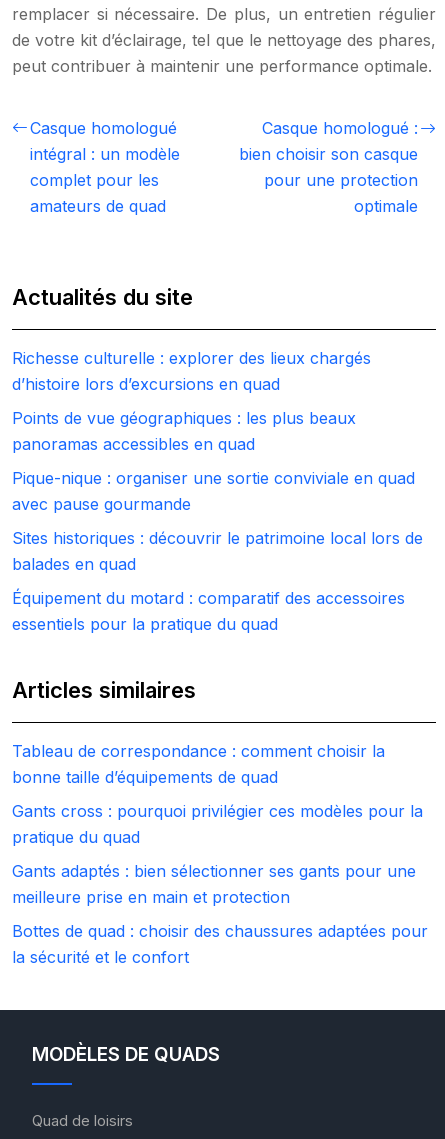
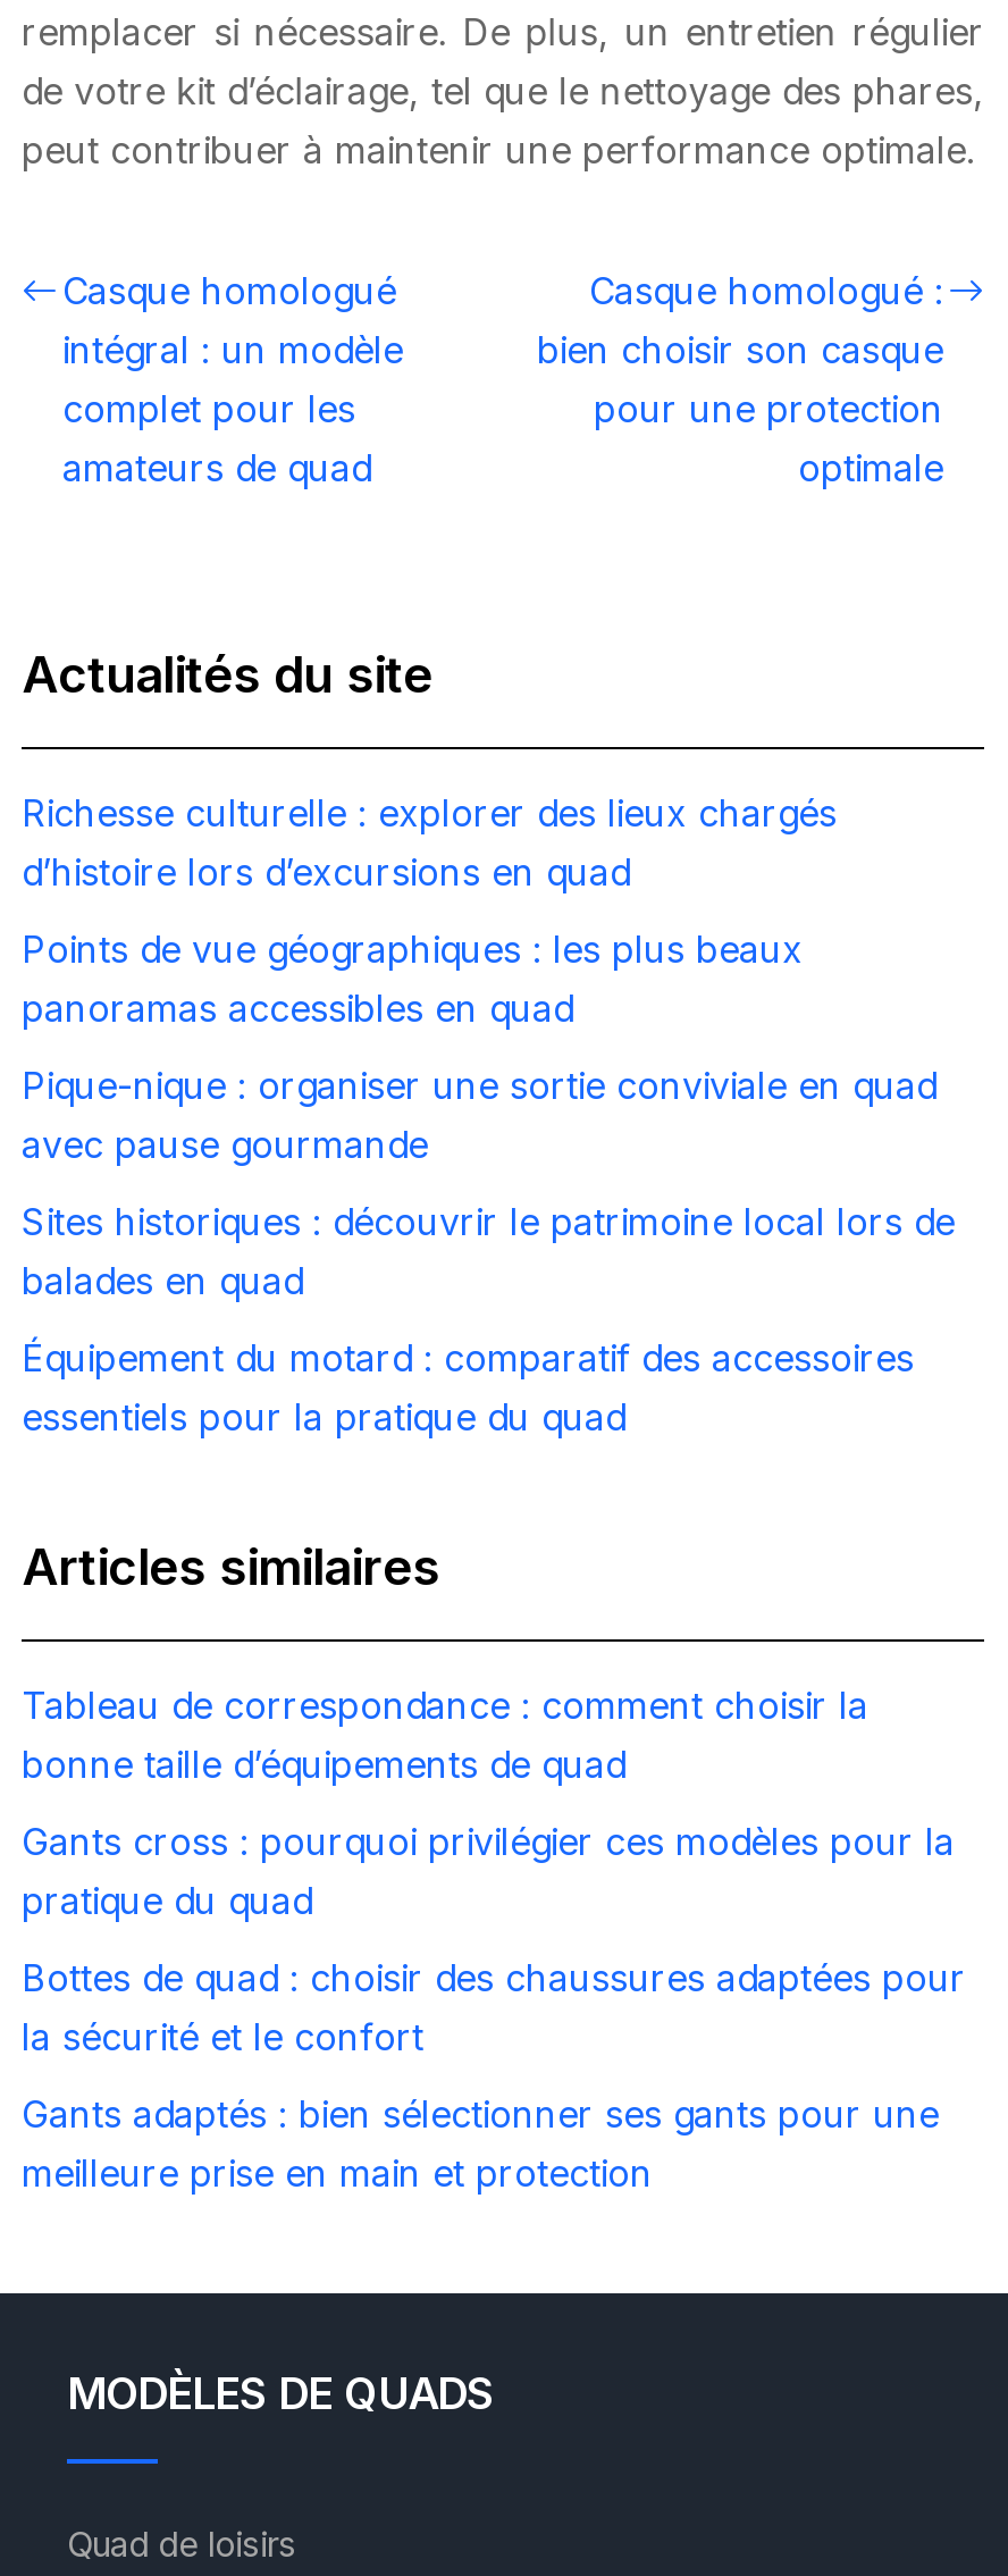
moved down: Gants adaptés : bien sélectionner ses gants pour une | meilleure prise en main et protection

moved up: Bottes de quad : choisir des chaussures adaptées pour | la sécurité et le confort
